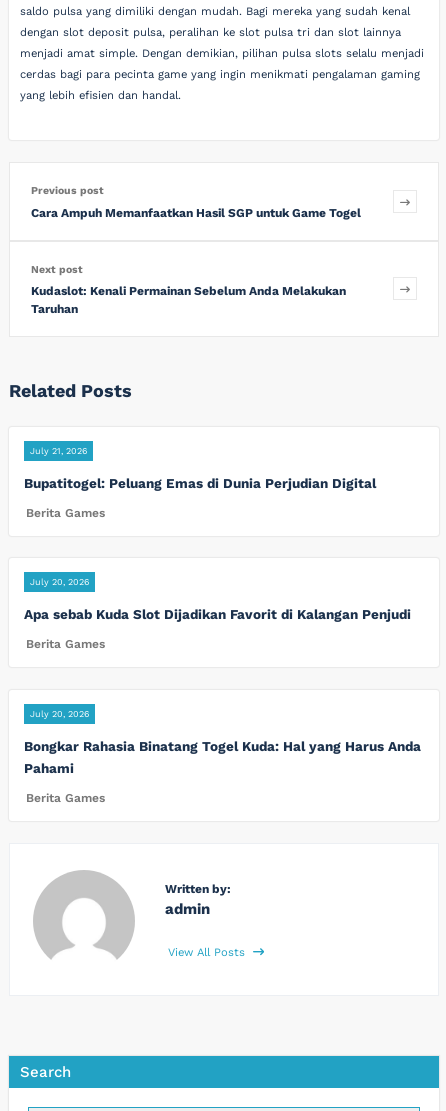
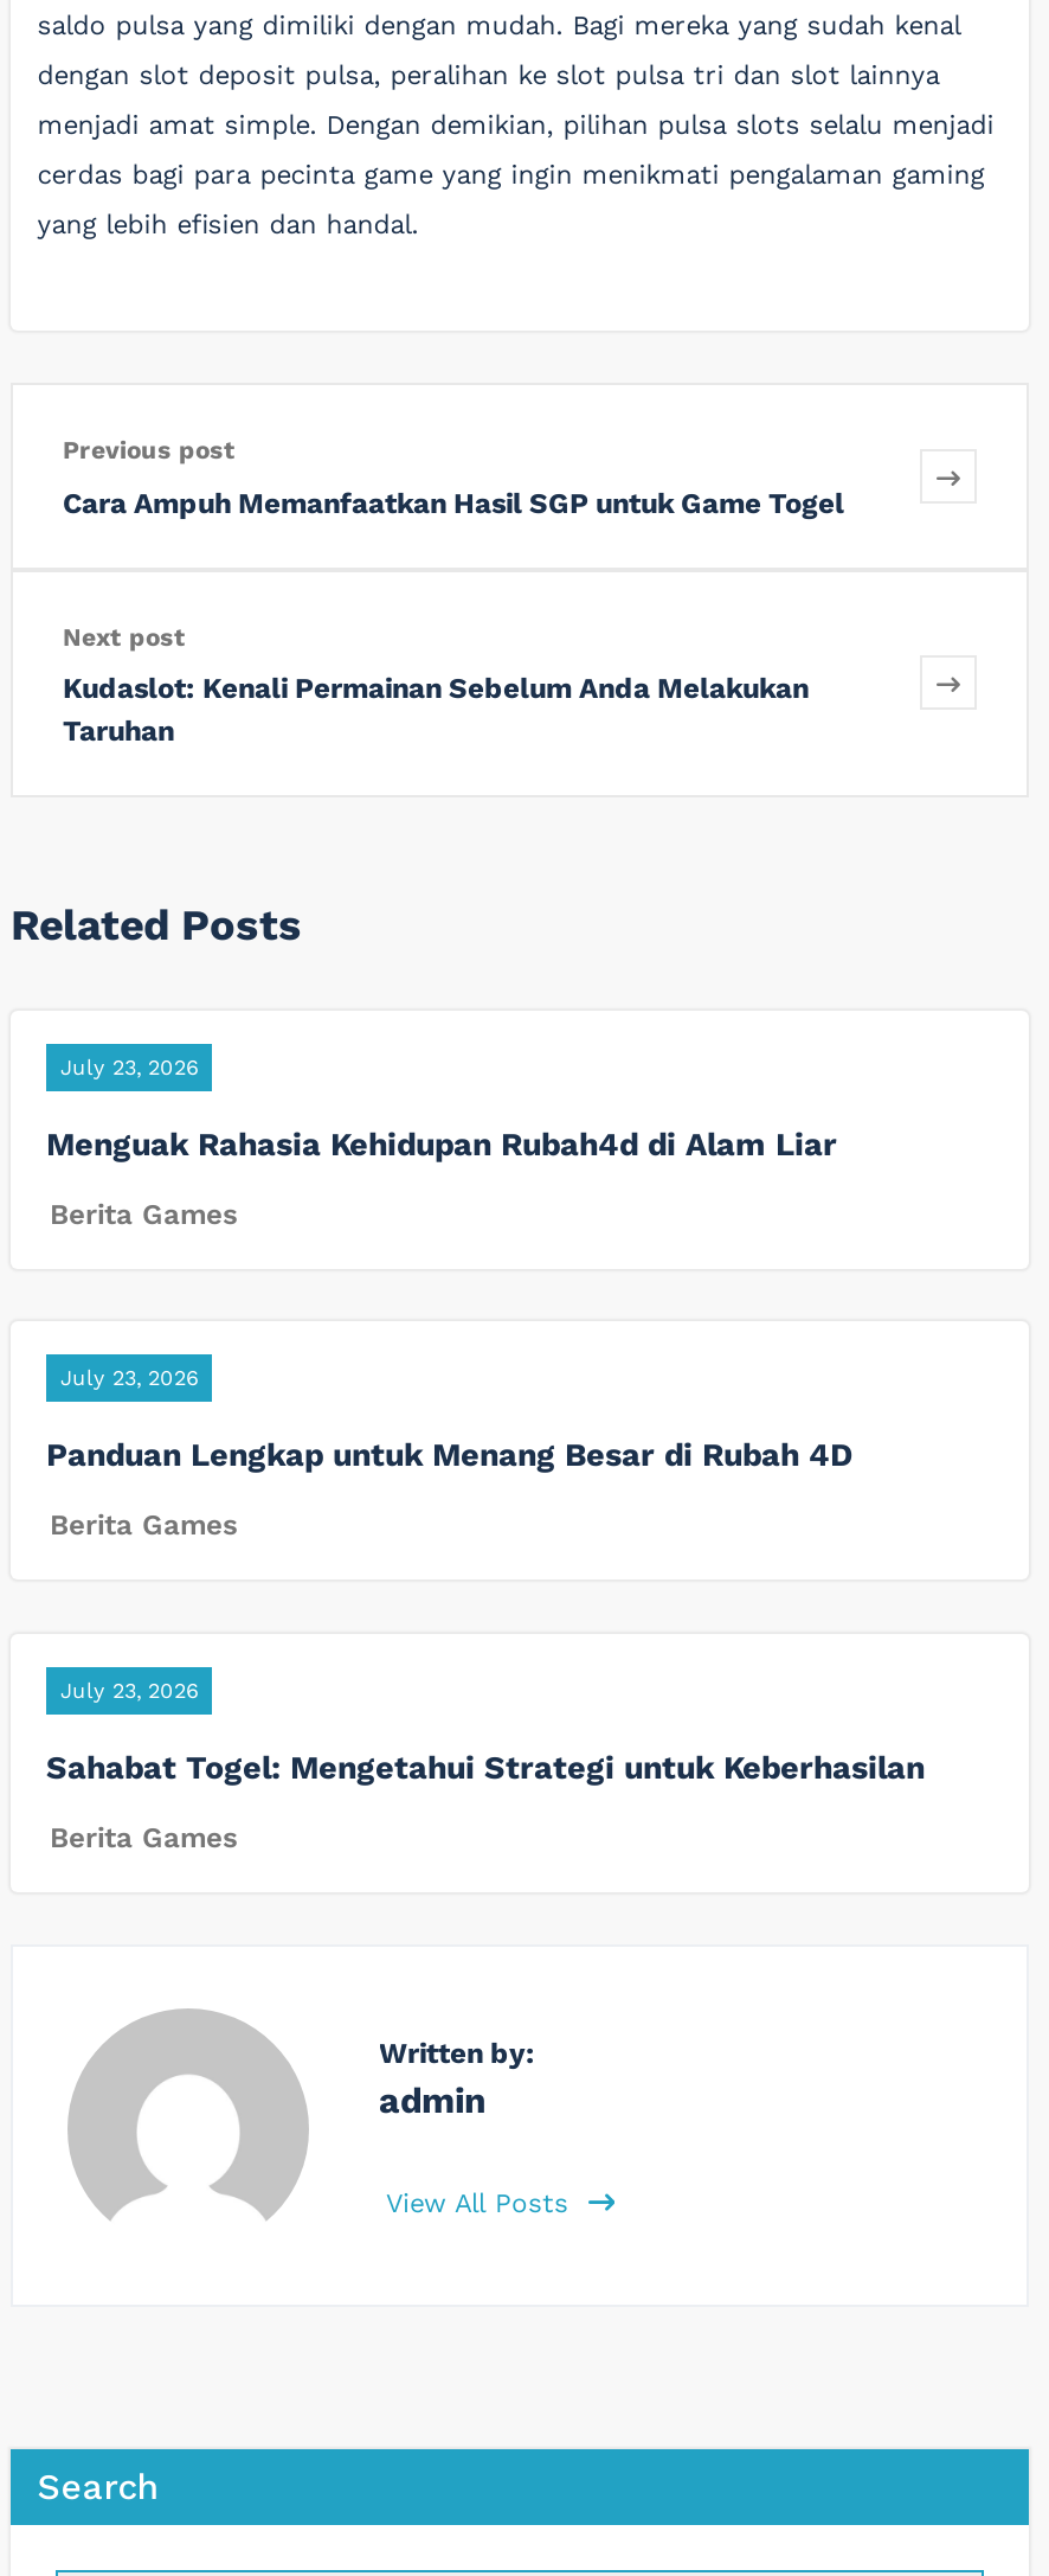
- July 21, 2026
+ July 23, 2026

- Bupatitogel: Peluang Emas di Dunia Perjudian Digital
+ Menguak Rahasia Kehidupan Rubah4d di Alam Liar

- July 20, 2026
+ July 23, 2026

- Apa sebab Kuda Slot Dijadikan Favorit di Kalangan Penjudi
+ Panduan Lengkap untuk Menang Besar di Rubah 4D

- July 20, 2026
+ July 23, 2026

- Bongkar Rahasia Binatang Togel Kuda: Hal yang Harus Anda
- Pahami
+ Sahabat Togel: Mengetahui Strategi untuk Keberhasilan
